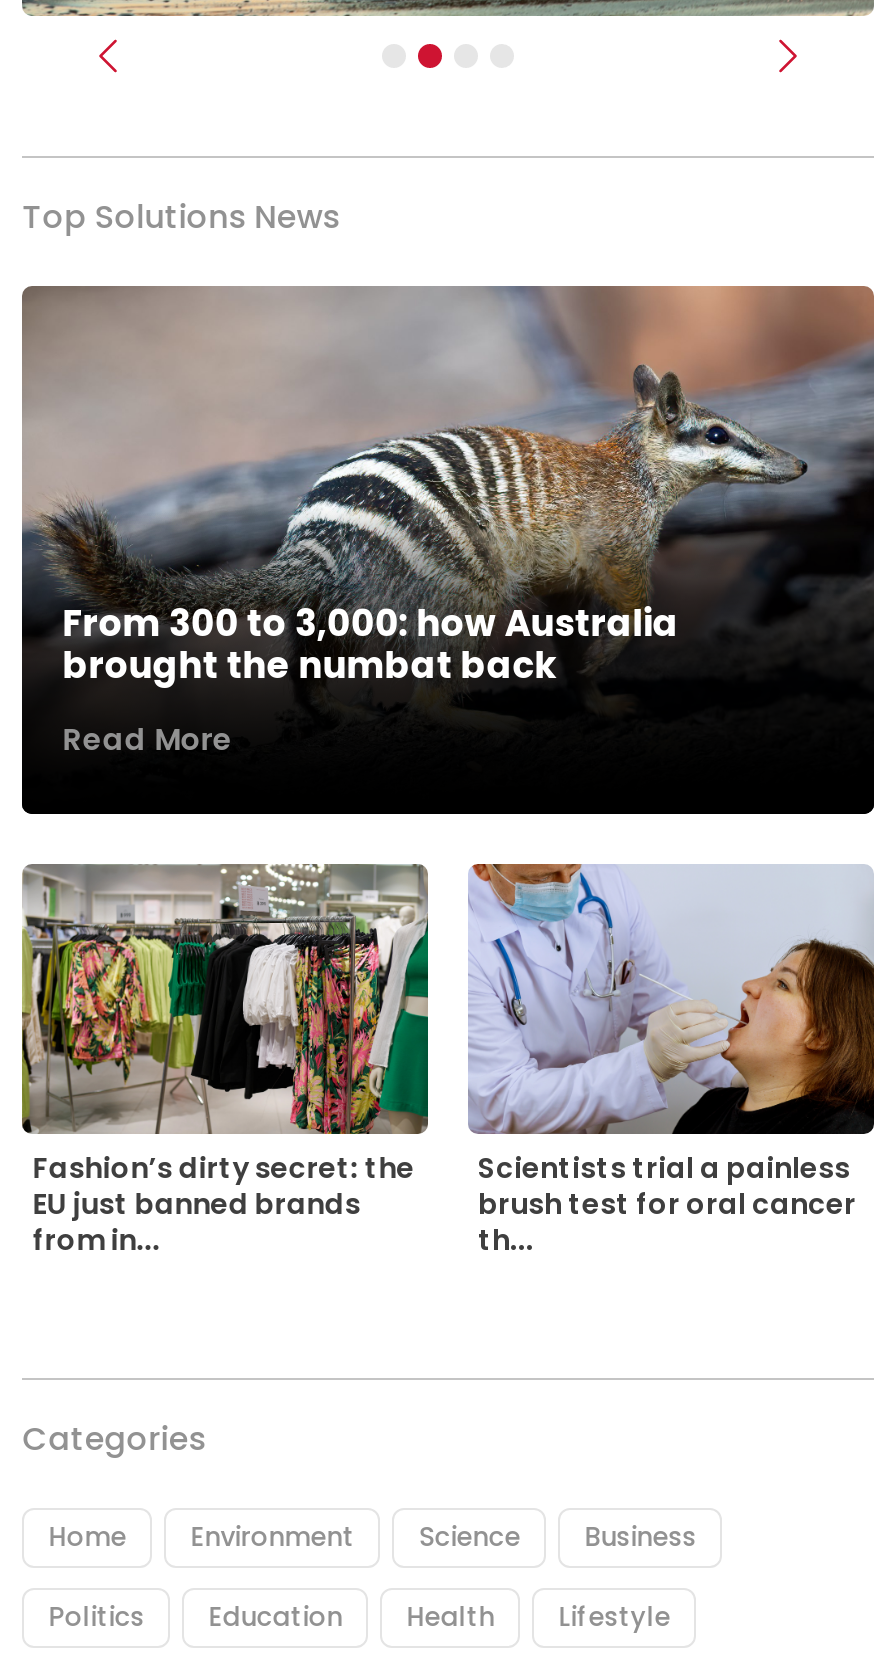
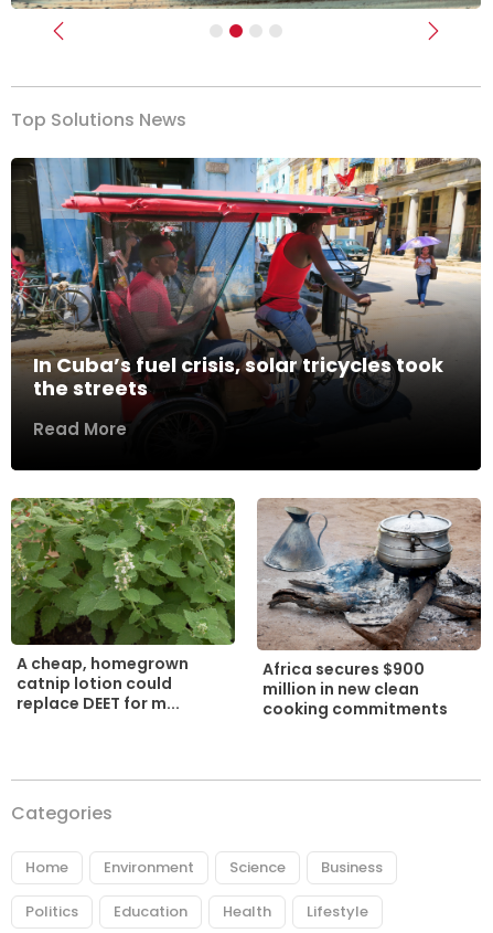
- [image]
- From 300 to 3,000: how Australia
- brought the numbat back
+ [image]
+ In Cuba’s fuel crisis, solar tricycles took
+ the streets

- [image]
- Fashion’s dirty secret: the
- EU just banned brands
- from in...
+ [image]
+ A cheap, homegrown
+ catnip lotion could
+ replace DEET for m...

- [image]
- Scientists trial a painless
- brush test for oral cancer
- th...
+ [image]
+ Africa secures $900
+ million in new clean
+ cooking commitments
